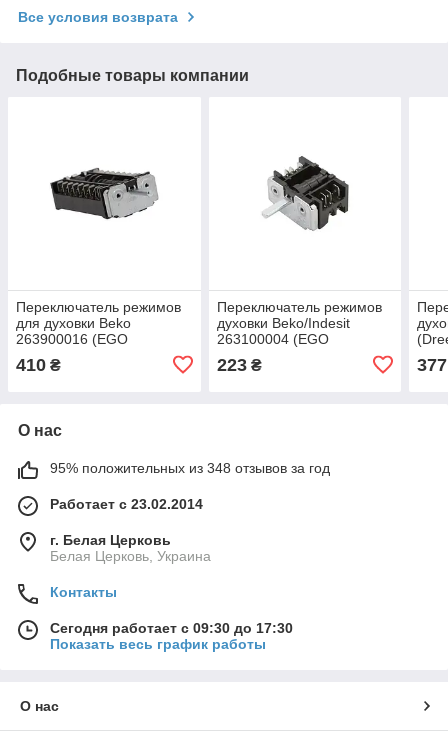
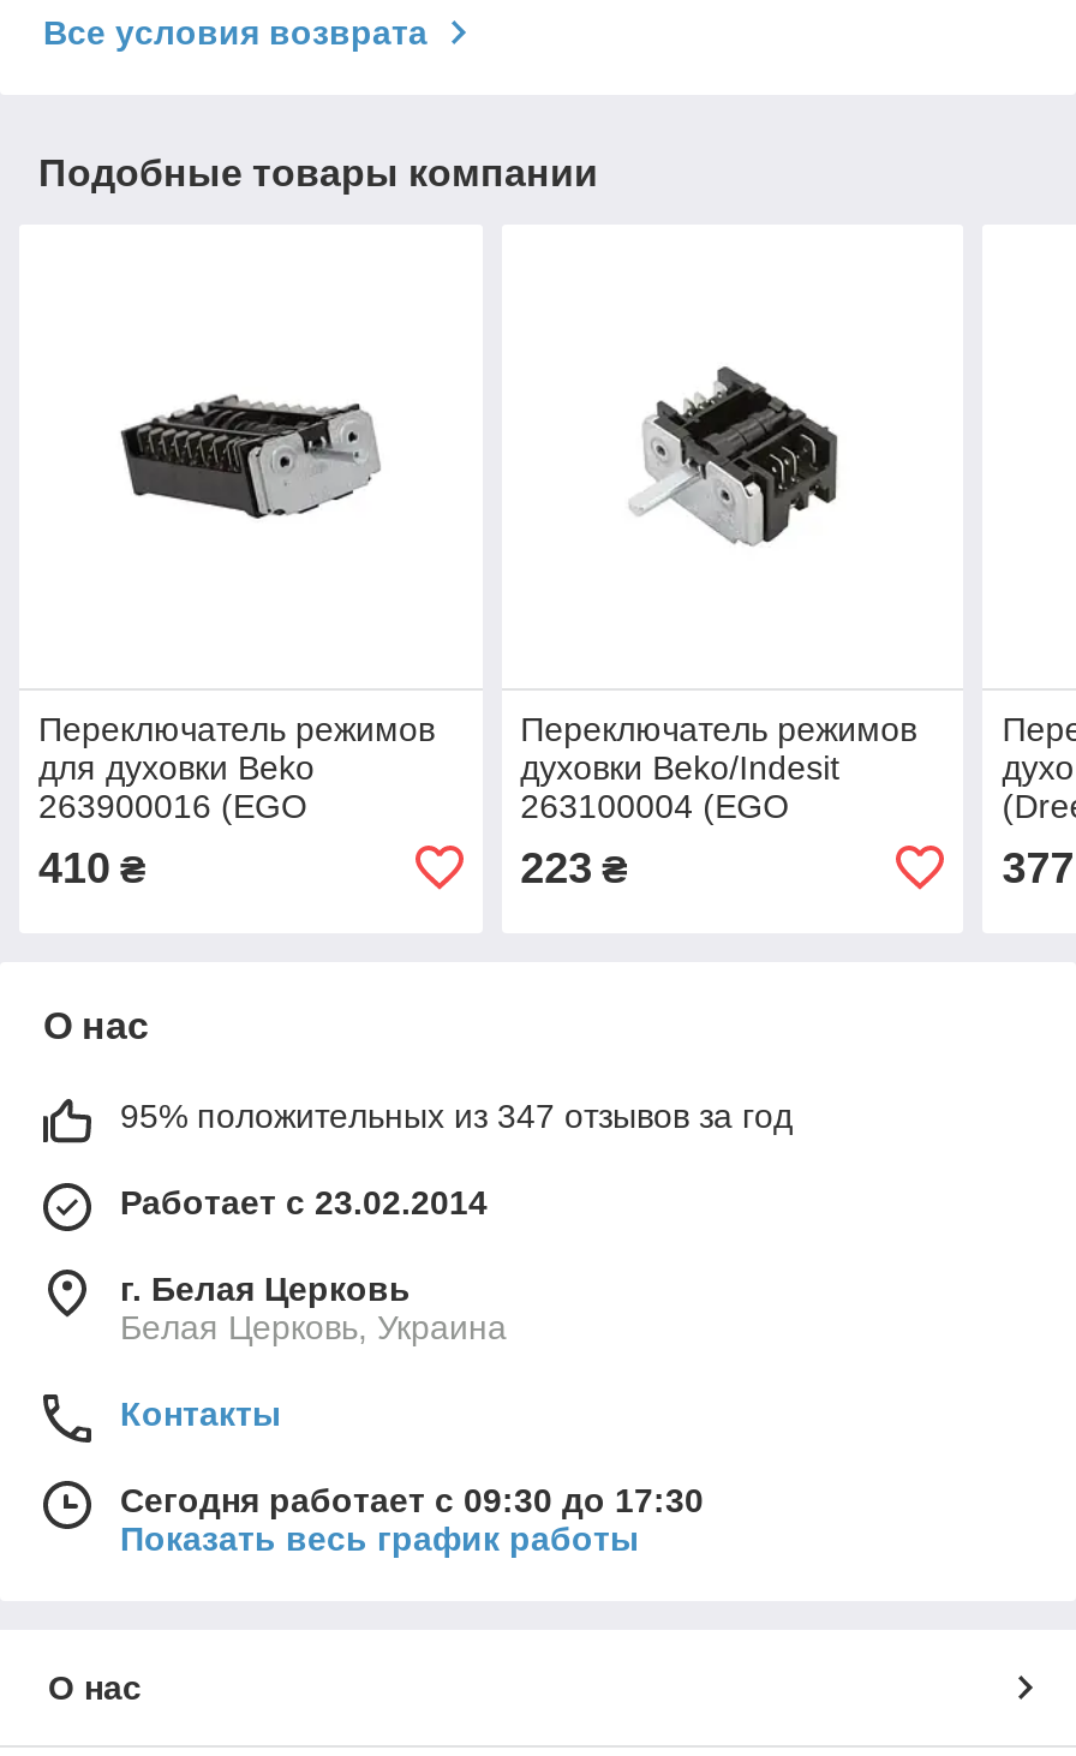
- 95% положительных из 348 отзывов за год
+ 95% положительных из 347 отзывов за год
